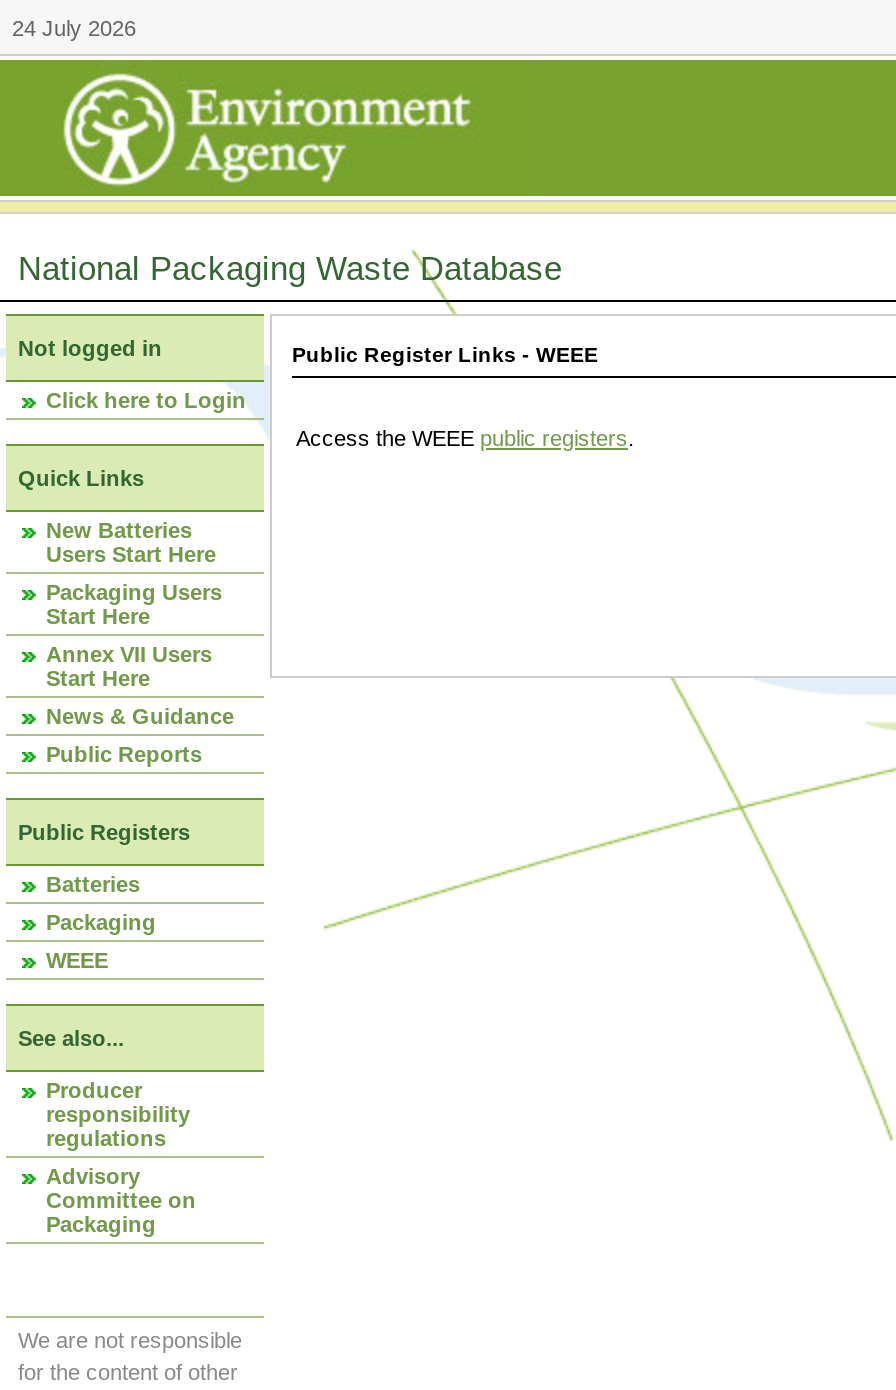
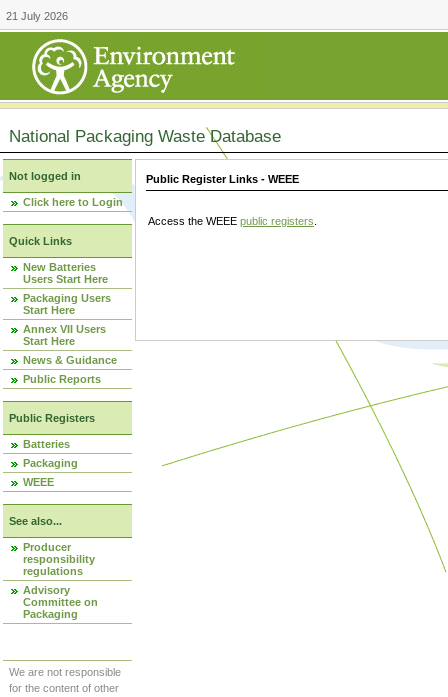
- 24 July 2026
+ 21 July 2026
